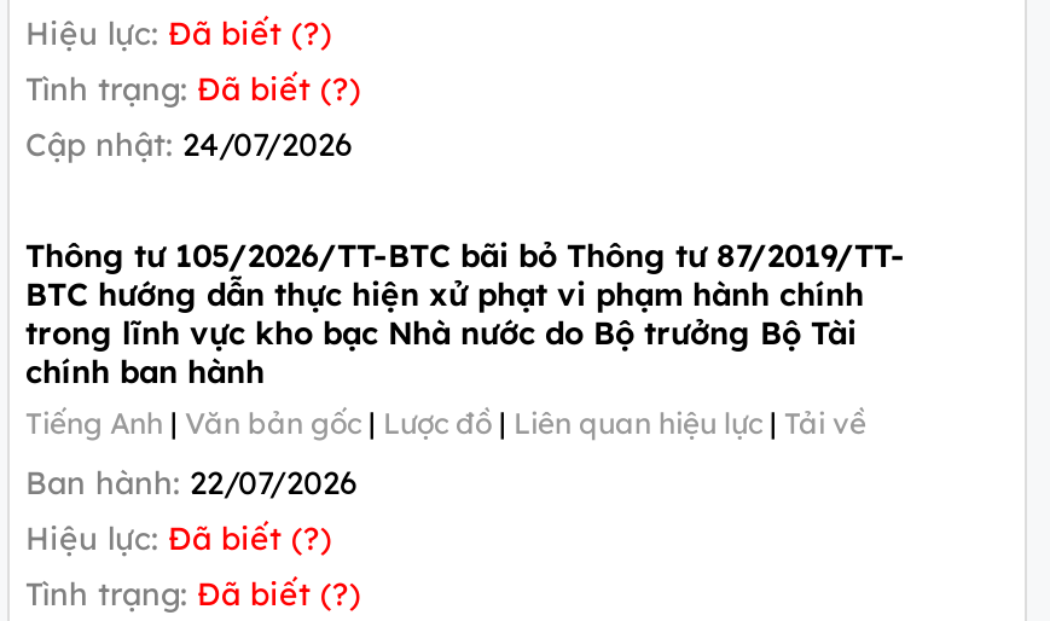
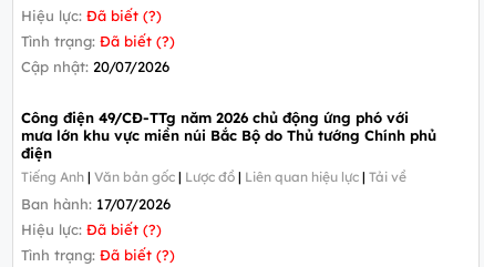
- Cập nhật: 24/07/2026
+ Cập nhật: 20/07/2026

- Thông tư 105/2026/TT-BTC bãi bỏ Thông tư 87/2019/TT-
- BTC hướng dẫn thực hiện xử phạt vi phạm hành chính
- trong lĩnh vực kho bạc Nhà nước do Bộ trưởng Bộ Tài
- chính ban hành
+ Công điện 49/CĐ-TTg năm 2026 chủ động ứng phó với
+ mưa lớn khu vực miền núi Bắc Bộ do Thủ tướng Chính phủ
+ điện

- Ban hành: 22/07/2026
+ Ban hành: 17/07/2026
